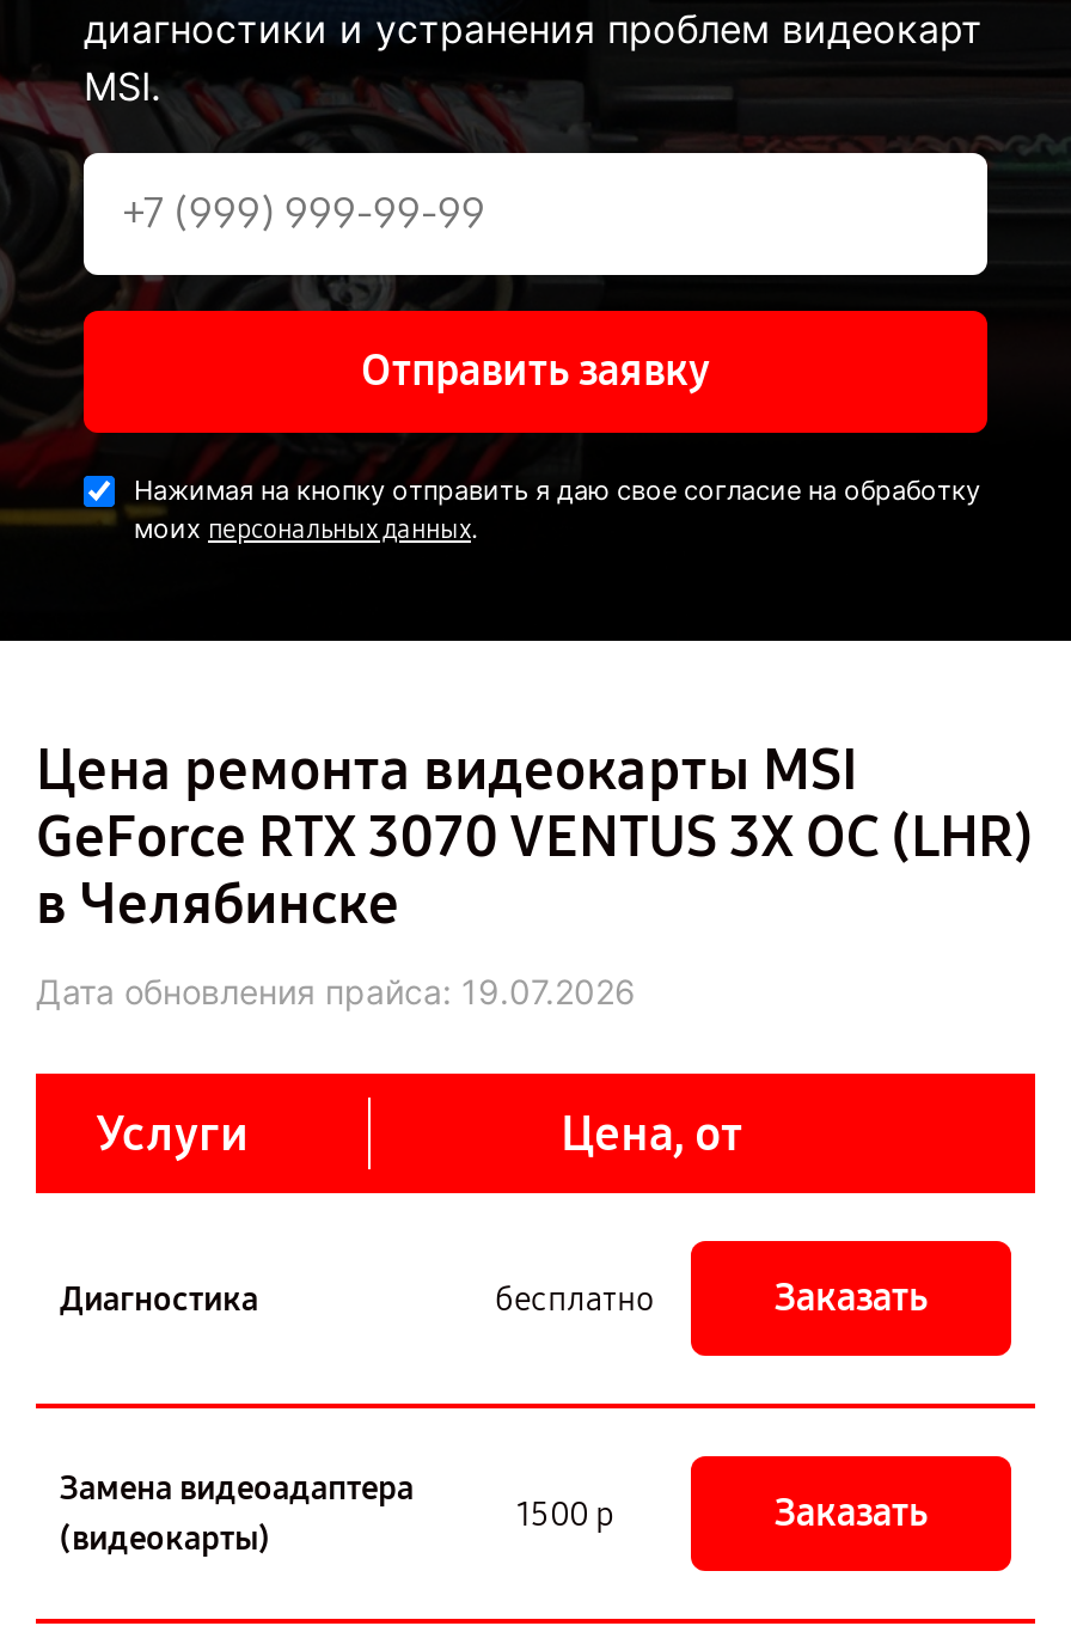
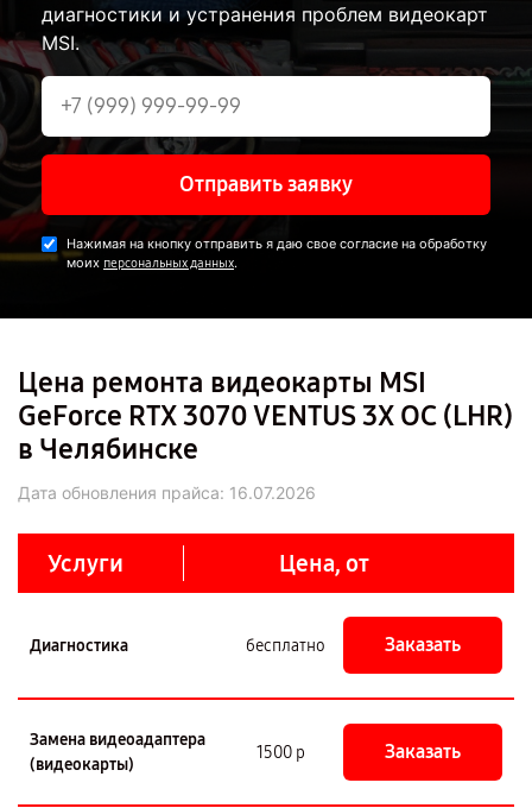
- Дата обновления прайса: 19.07.2026
+ Дата обновления прайса: 16.07.2026
